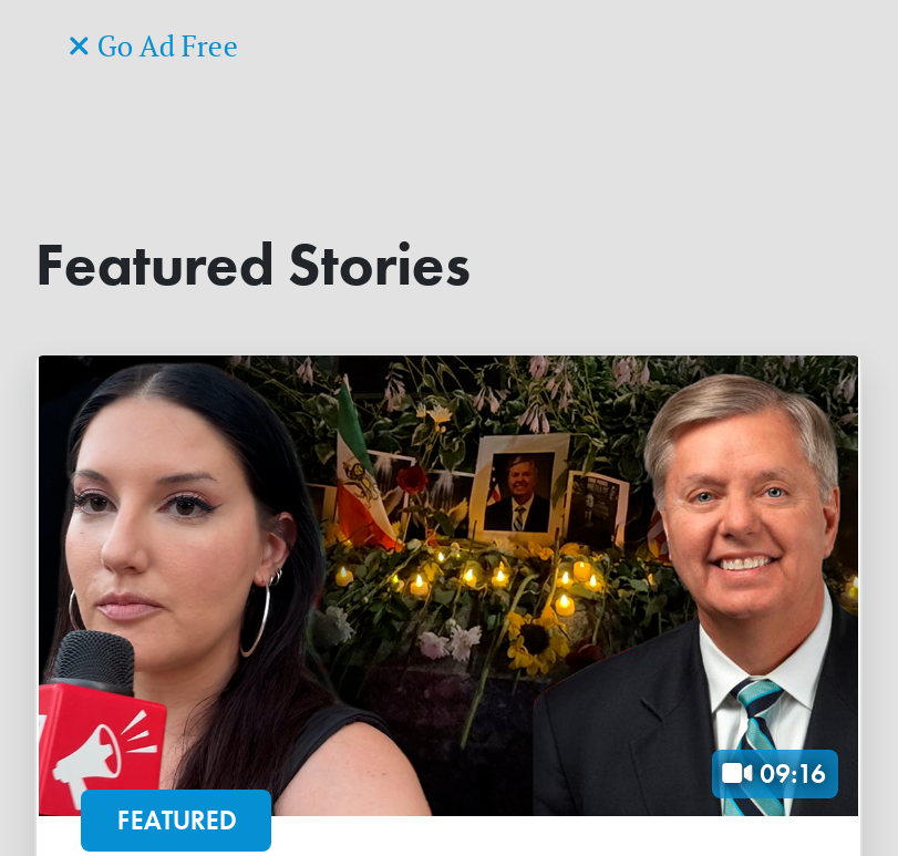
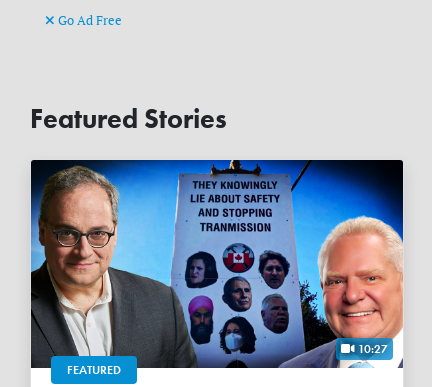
- [image]
- 09:16
+ [image]
+ 10:27
